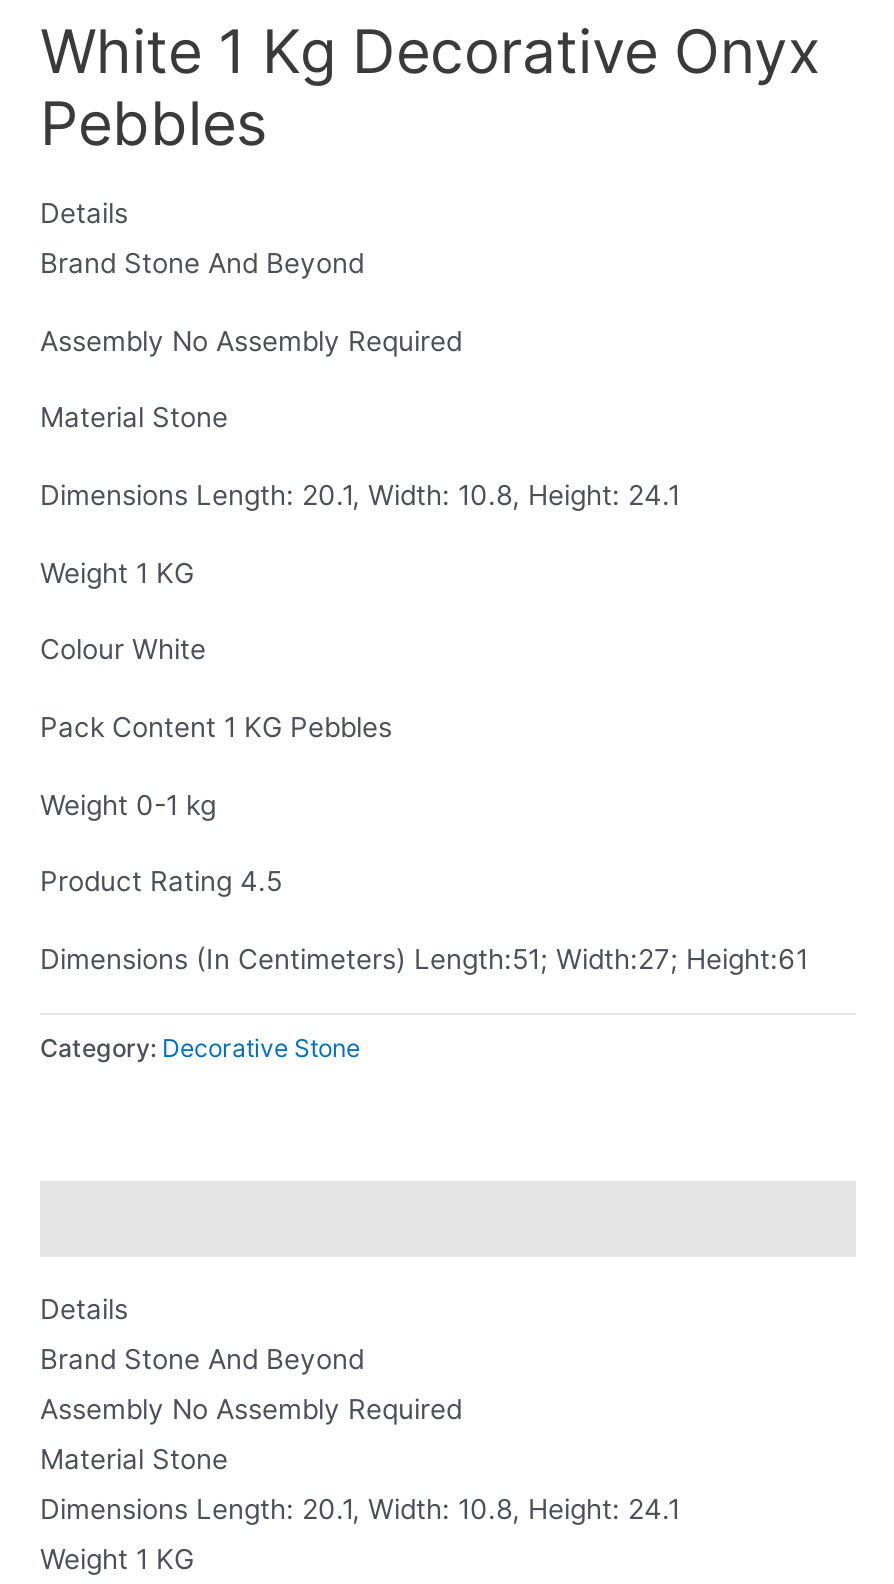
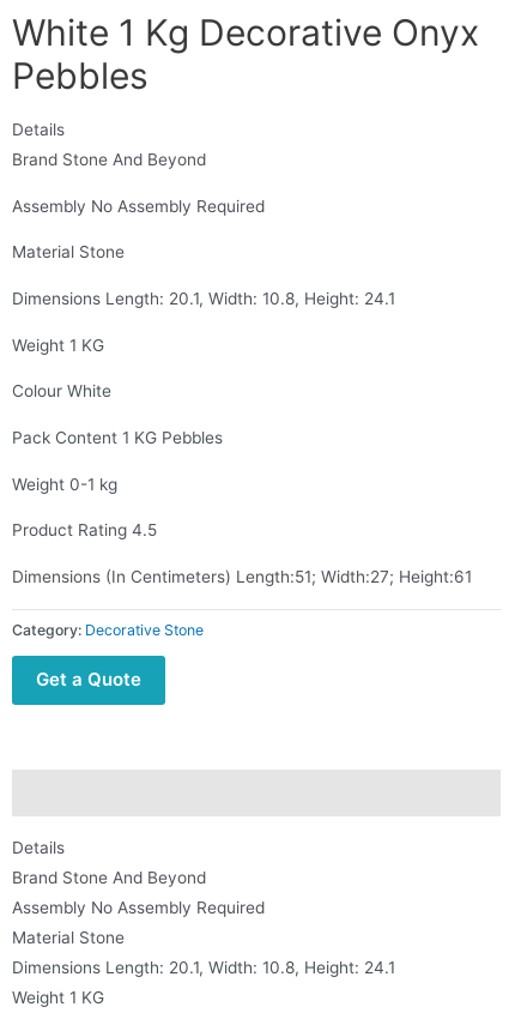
+ Get a Quote
